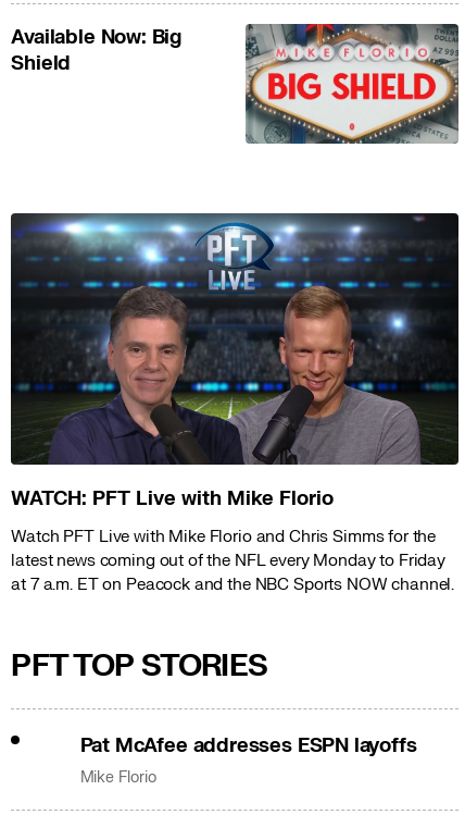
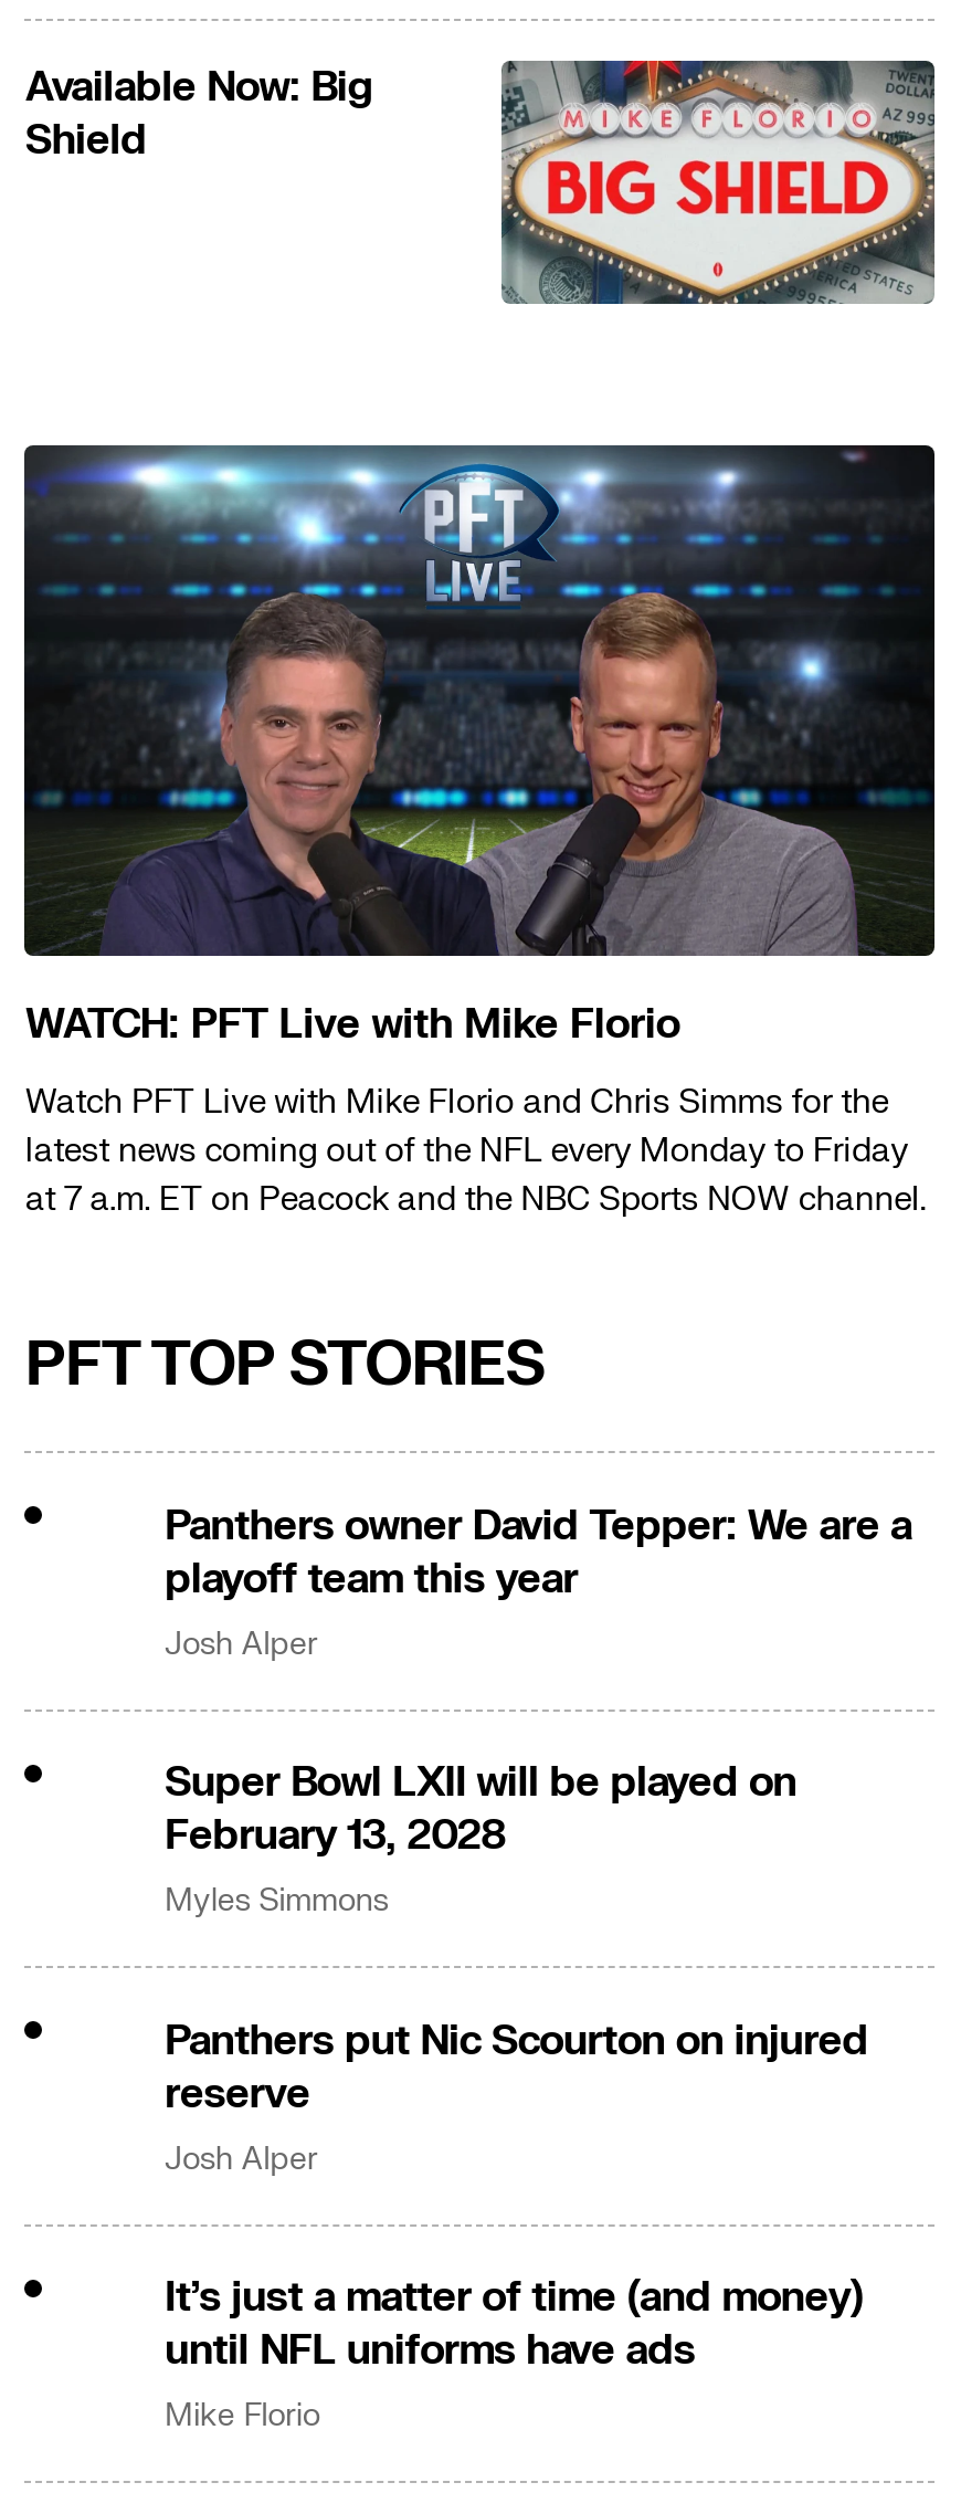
- Pat McAfee addresses ESPN layoffs
+ Panthers owner David Tepper: We are a
+ playoff team this year
+ Josh Alper
+ Super Bowl LXII will be played on
+ February 13, 2028
+ Myles Simmons
+ Panthers put Nic Scourton on injured
+ reserve
+ Josh Alper
+ It’s just a matter of time (and money)
+ until NFL uniforms have ads
